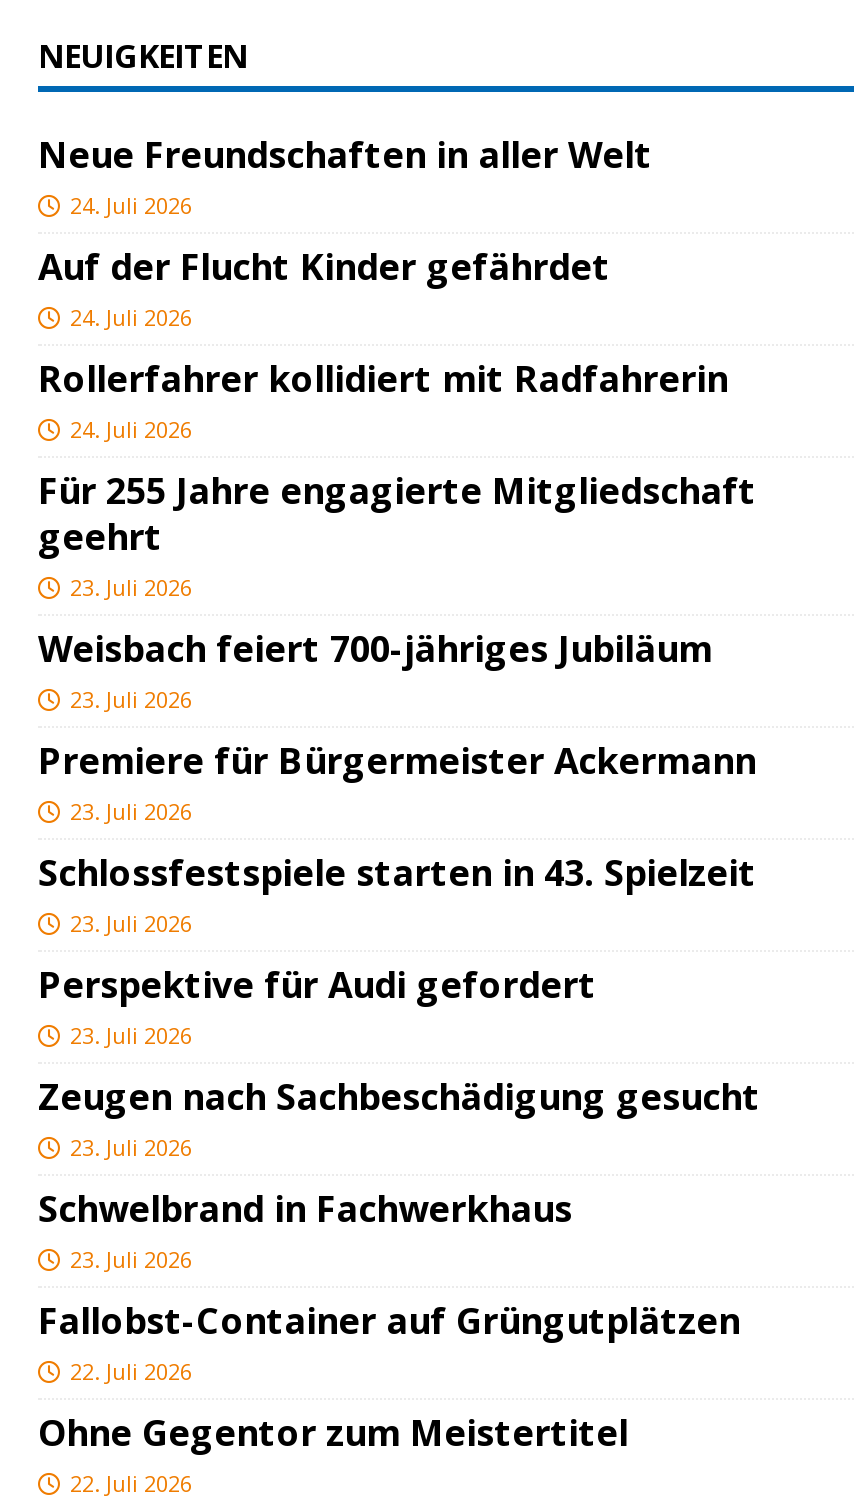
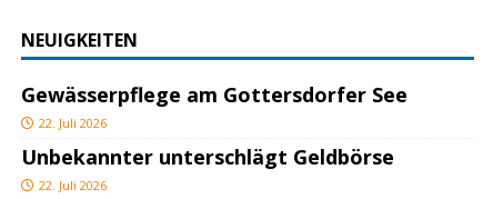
- Neue Freundschaften in aller Welt
- 24. Juli 2026
- Auf der Flucht Kinder gefährdet
- 24. Juli 2026
- Rollerfahrer kollidiert mit Radfahrerin
- 24. Juli 2026
- Für 255 Jahre engagierte Mitgliedschaft
- geehrt
- 23. Juli 2026
- Weisbach feiert 700-jähriges Jubiläum
- 23. Juli 2026
- Premiere für Bürgermeister Ackermann
- 23. Juli 2026
- Schlossfestspiele starten in 43. Spielzeit
- 23. Juli 2026
- Perspektive für Audi gefordert
- 23. Juli 2026
- Zeugen nach Sachbeschädigung gesucht
- 23. Juli 2026
- Schwelbrand in Fachwerkhaus
- 23. Juli 2026
- Fallobst-Container auf Grüngutplätzen
+ Gewässerpflege am Gottersdorfer See

- Ohne Gegentor zum Meistertitel
+ Unbekannter unterschlägt Geldbörse
